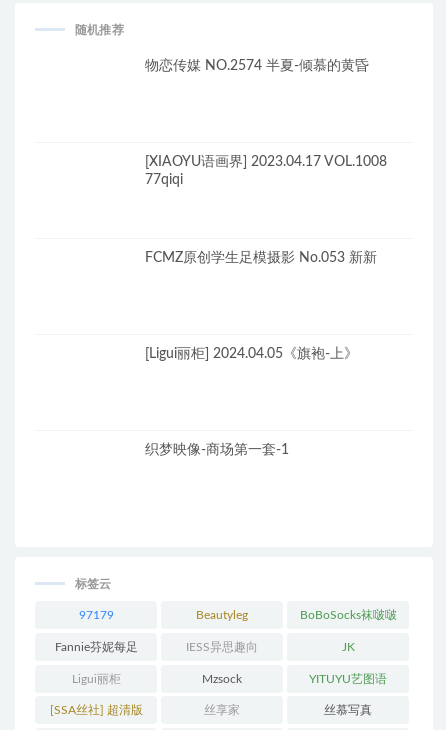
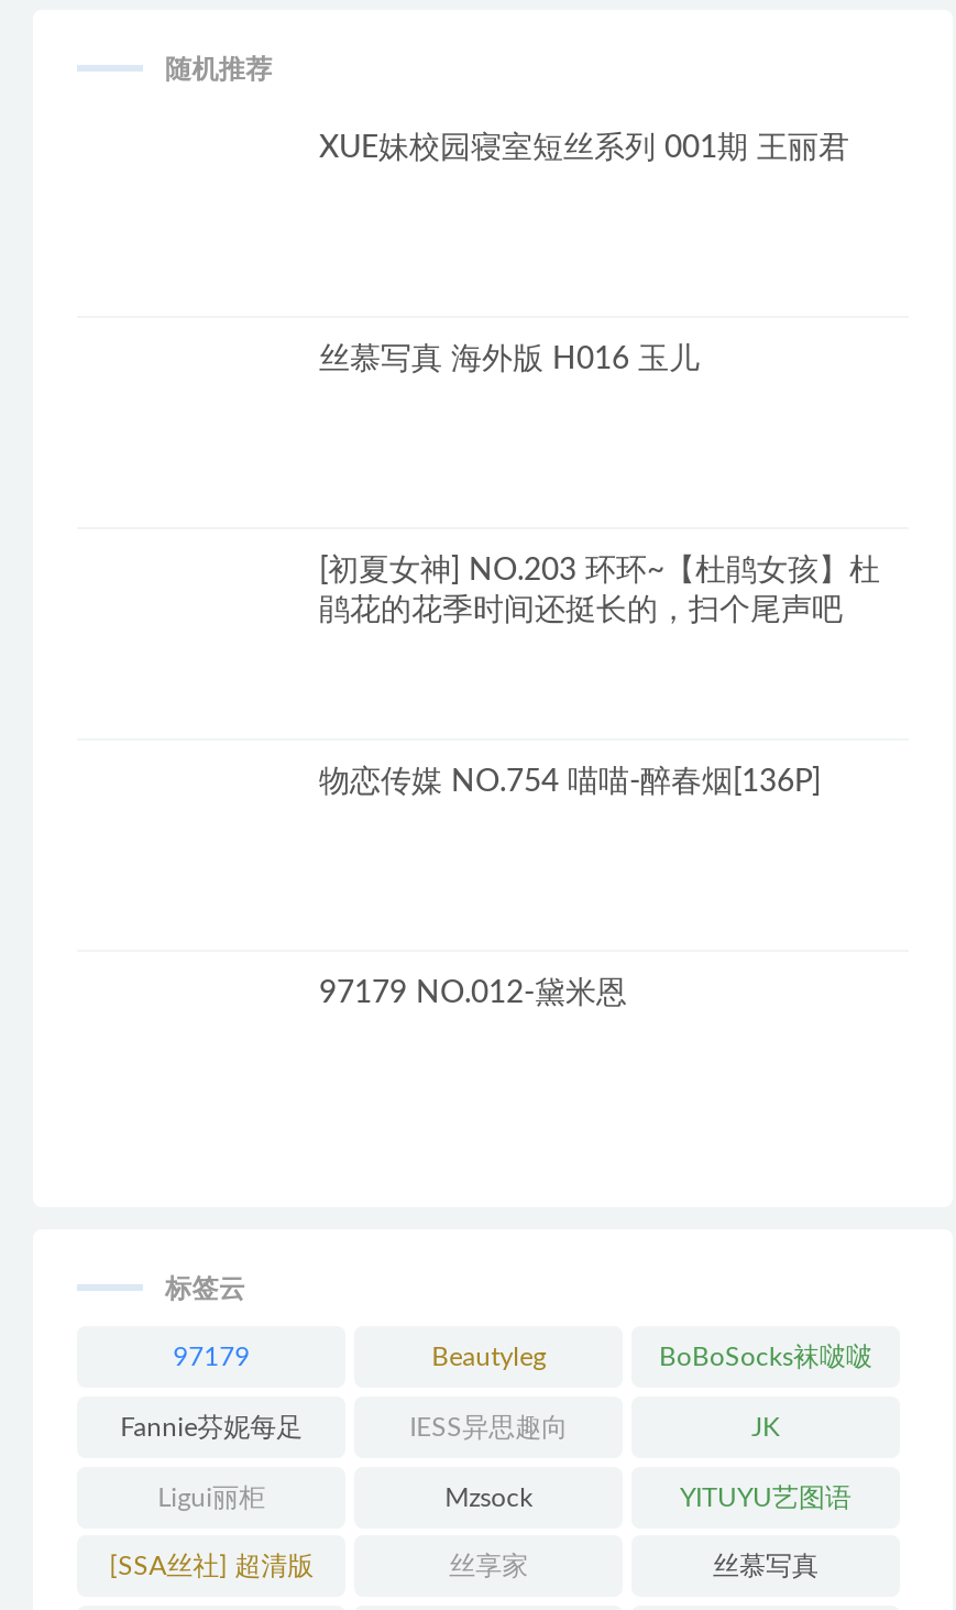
- 物恋传媒 NO.2574 半夏-倾慕的黄昏
+ XUE妹校园寝室短丝系列 001期 王丽君

- [XIAOYU语画界] 2023.04.17 VOL.1008
- 77qiqi
+ 丝慕写真 海外版 H016 玉儿

- FCMZ原创学生足模摄影 No.053 新新
+ [初夏女神] NO.203 环环~【杜鹃女孩】杜
+ 鹃花的花季时间还挺长的，扫个尾声吧

- [Ligui丽柜] 2024.04.05《旗袍-上》
+ 物恋传媒 NO.754 喵喵-醉春烟[136P]

- 织梦映像-商场第一套-1
+ 97179 NO.012-黛米恩
